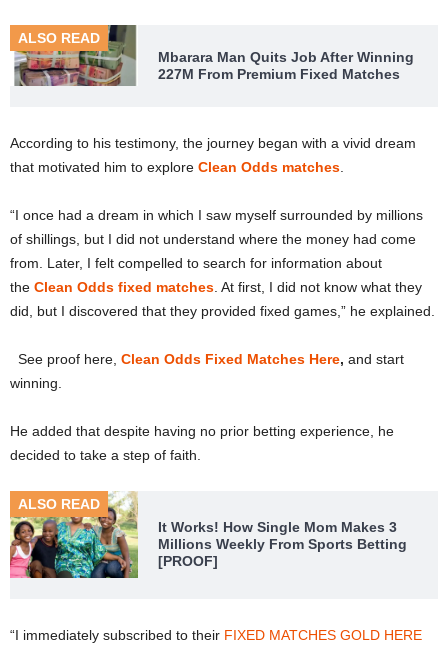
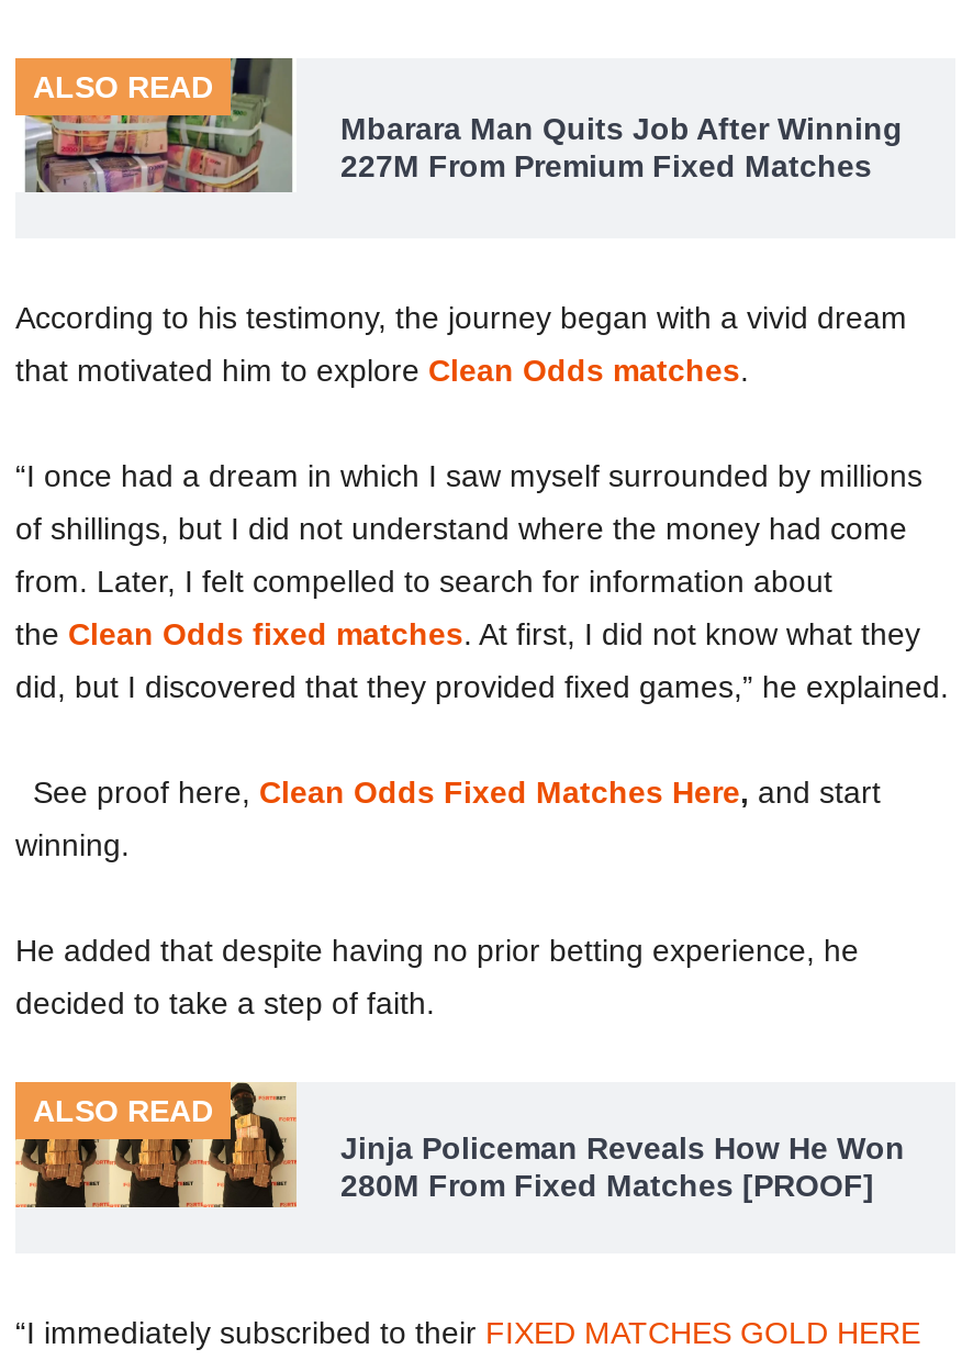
- [image]
- It Works! How Single Mom Makes 3
- Millions Weekly From Sports Betting
- [PROOF]
+ [image]
+ Jinja Policeman Reveals How He Won
+ 280M From Fixed Matches [PROOF]
